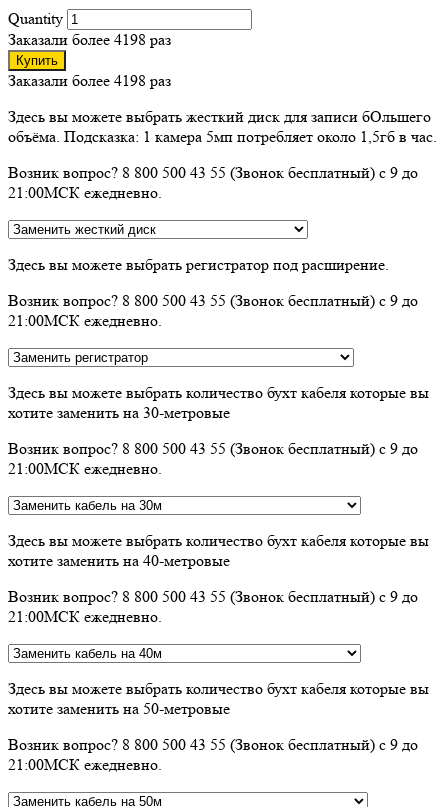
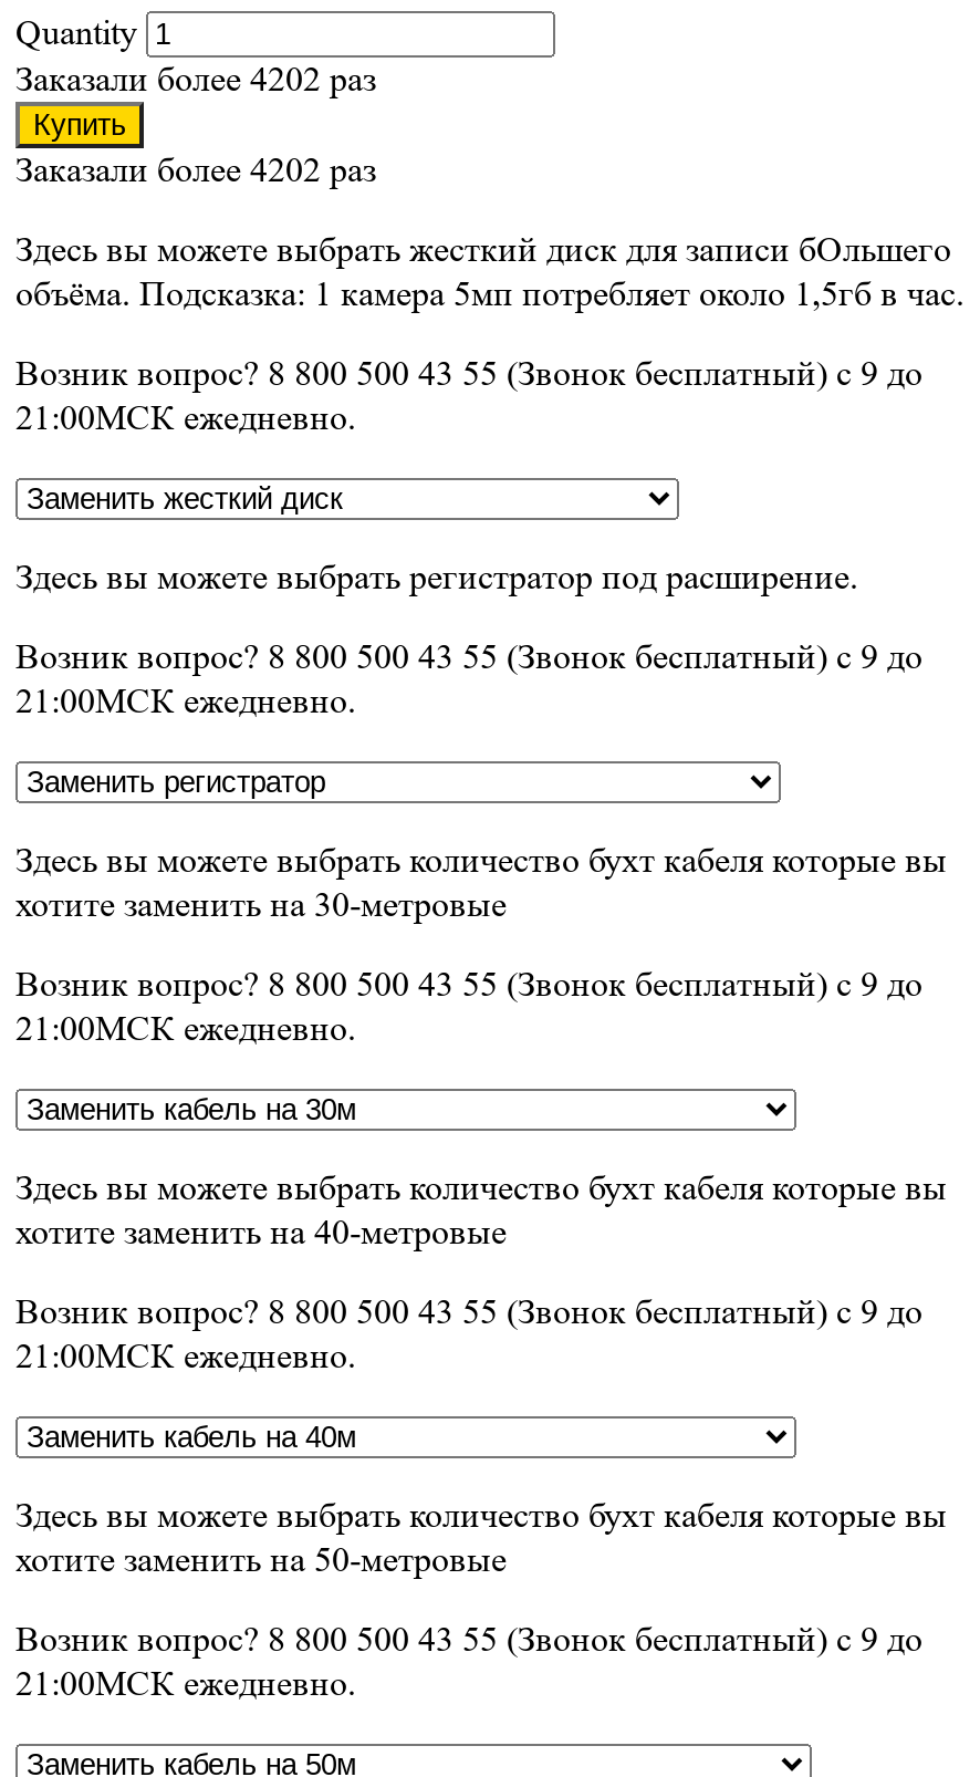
- Заказали более 4198 раз
+ Заказали более 4202 раз

- Заказали более 4198 раз
+ Заказали более 4202 раз
